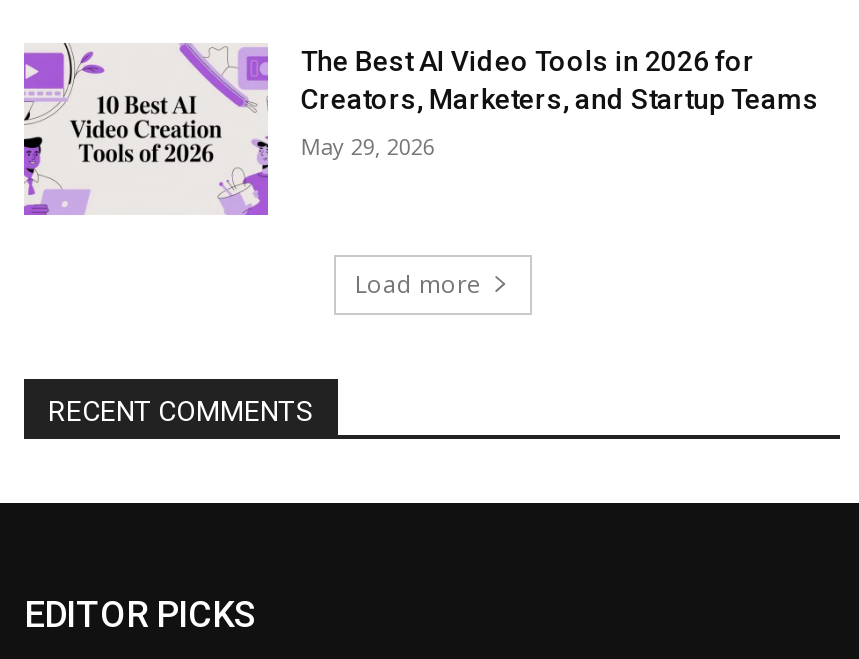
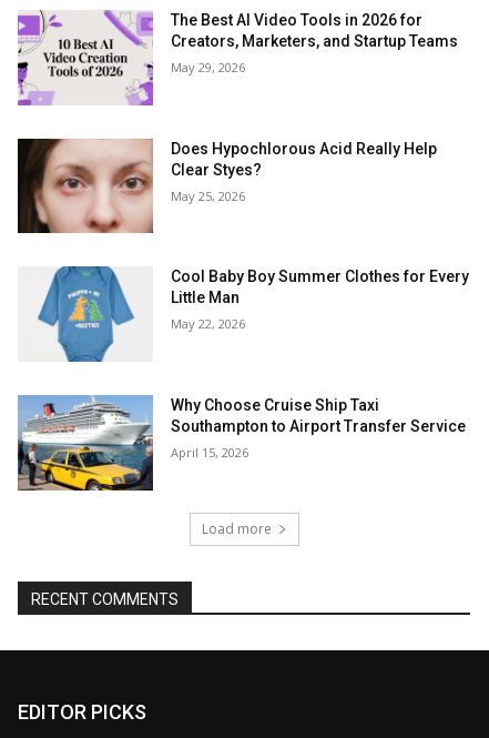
+ [image]
+ Does Hypochlorous Acid Really Help
+ Clear Styes?
+ May 25, 2026

+ [image]
+ Why Choose Cruise Ship Taxi
+ Southampton to Airport Transfer Service
+ April 15, 2026

+ [image]
+ Cool Baby Boy Summer Clothes for Every
+ Little Man
+ May 22, 2026
